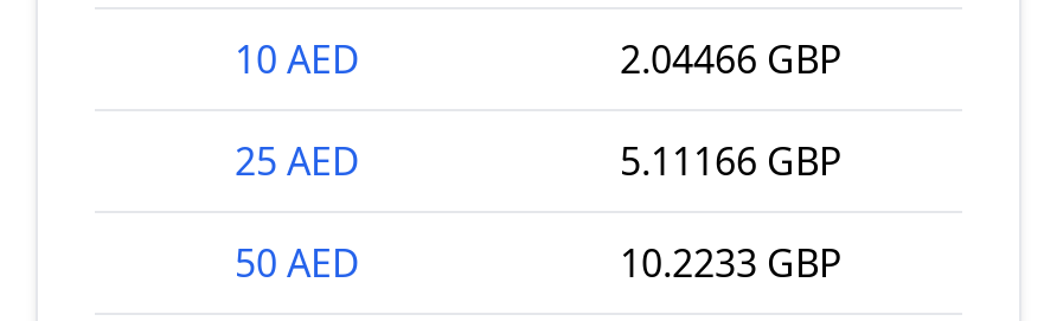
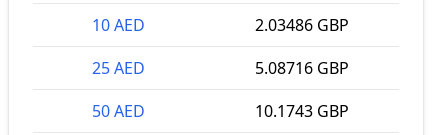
- 2.04466 GBP
+ 2.03486 GBP

- 5.11166 GBP
+ 5.08716 GBP

- 10.2233 GBP
+ 10.1743 GBP
